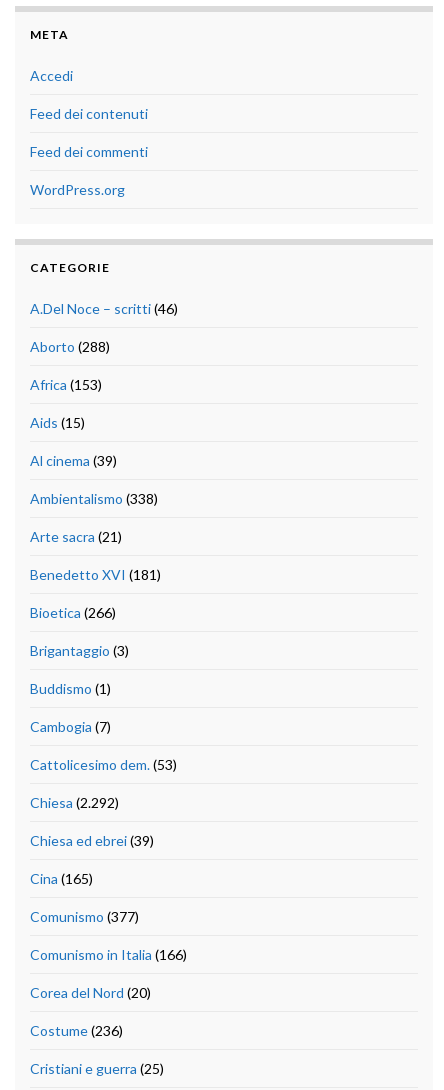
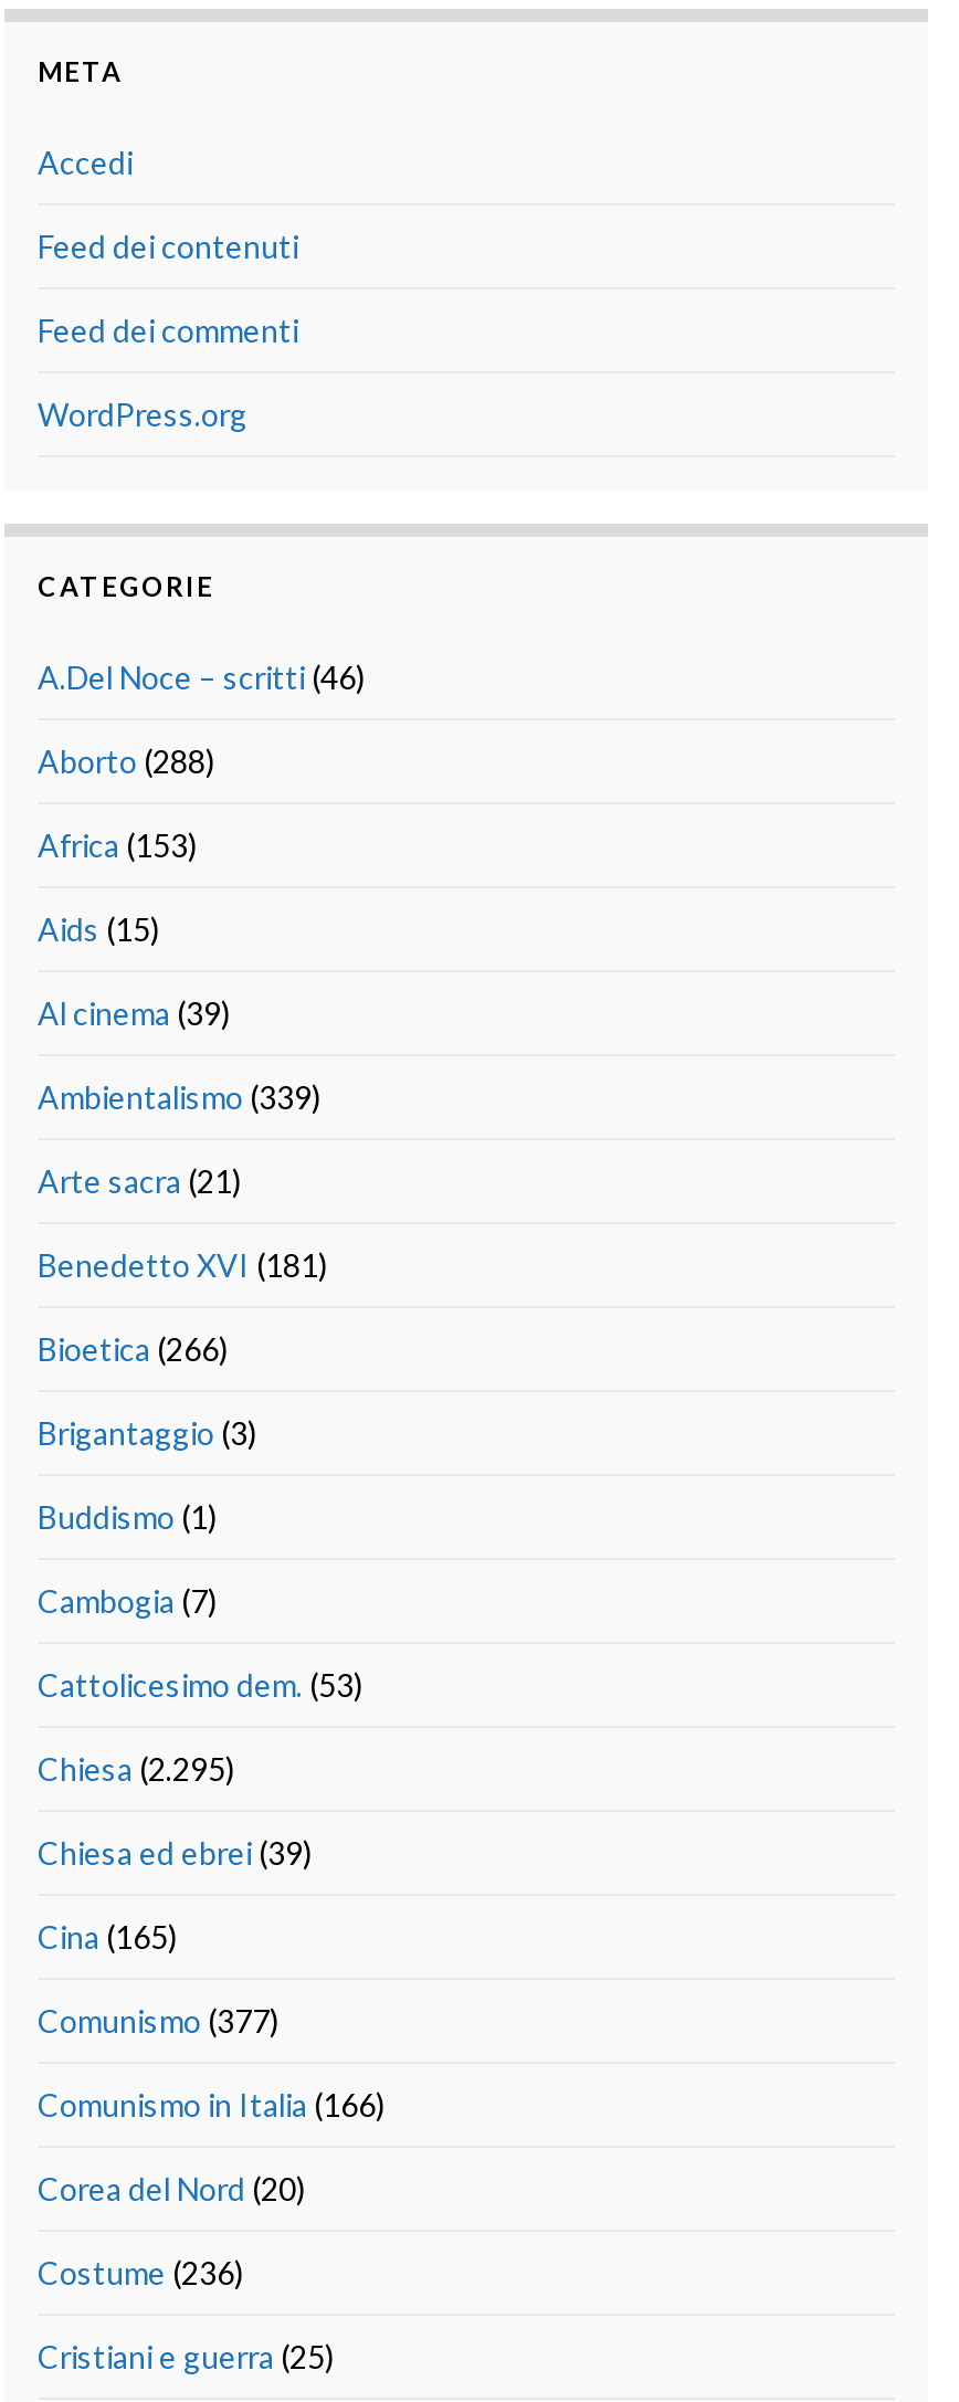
- Ambientalismo (338)
+ Ambientalismo (339)

- Chiesa (2.292)
+ Chiesa (2.295)
